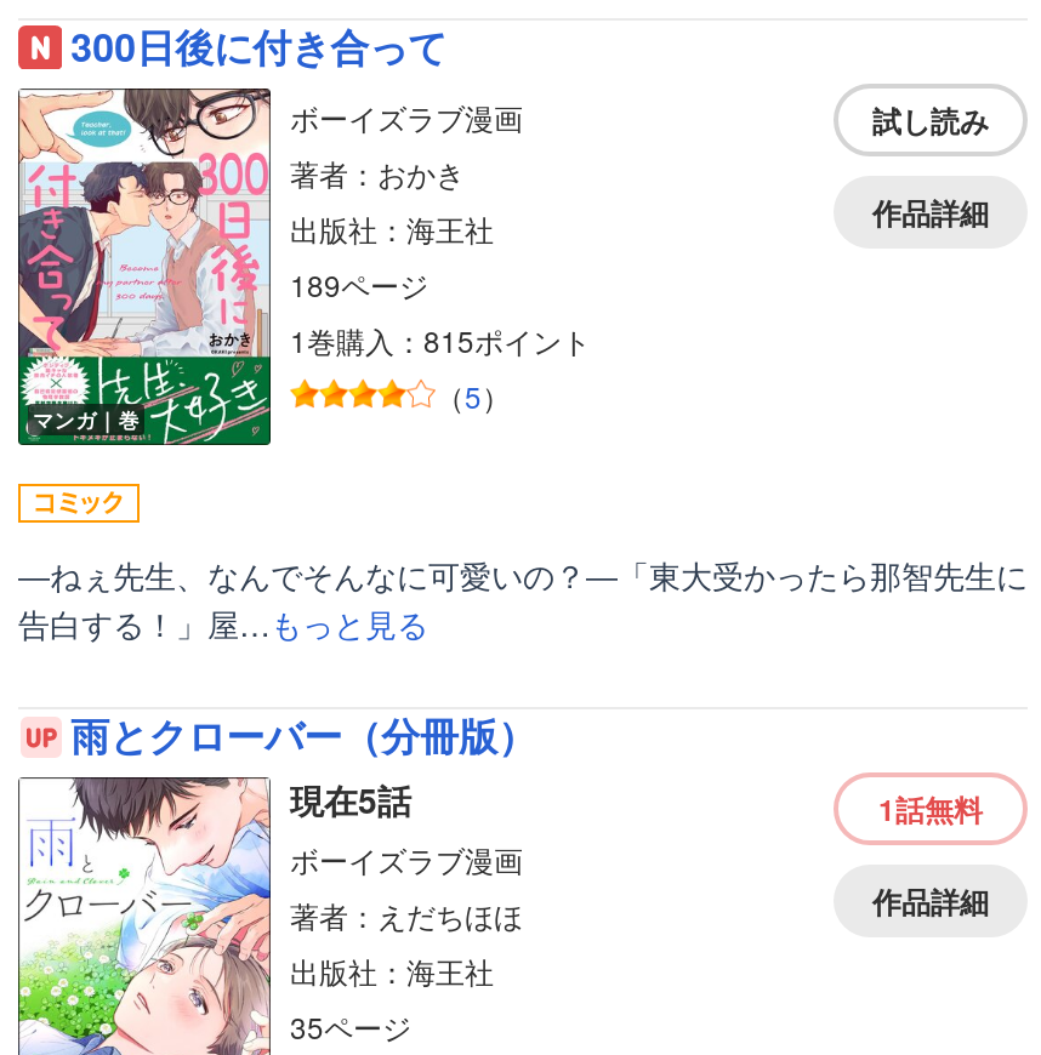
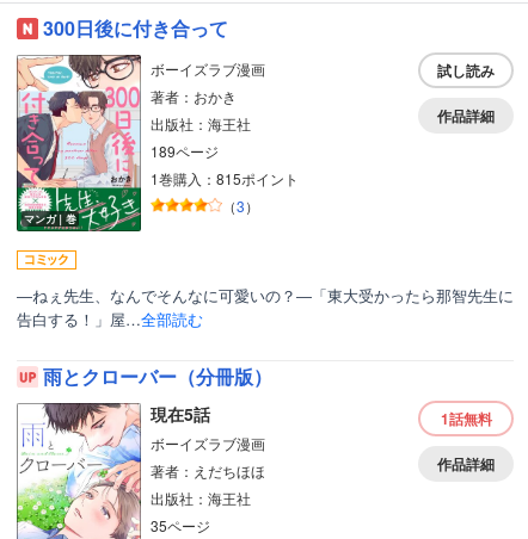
- （5）
+ （3）

- 告白する！」屋…もっと見る
+ 告白する！」屋…全部読む
